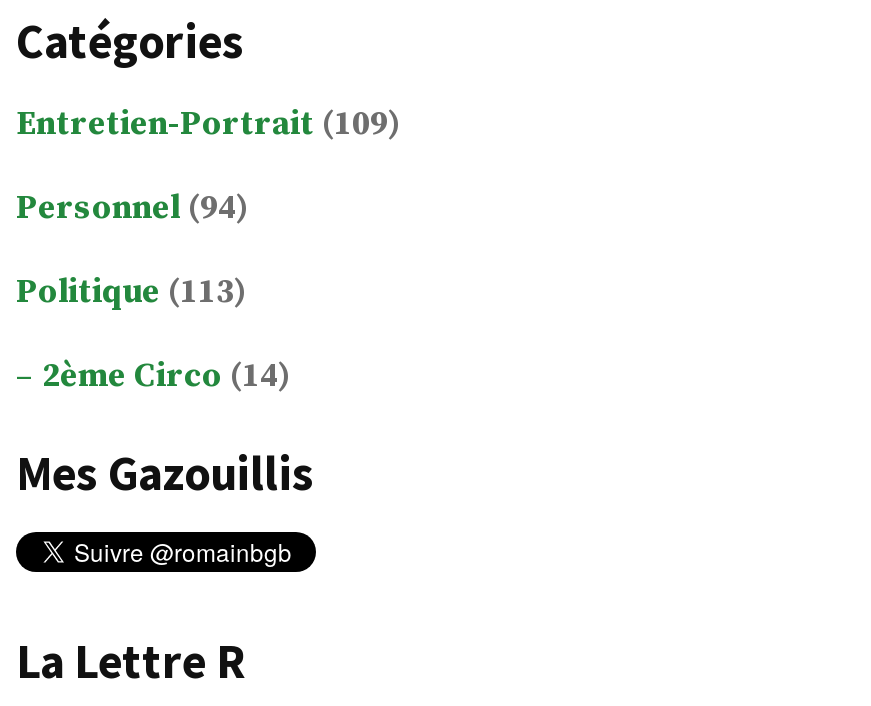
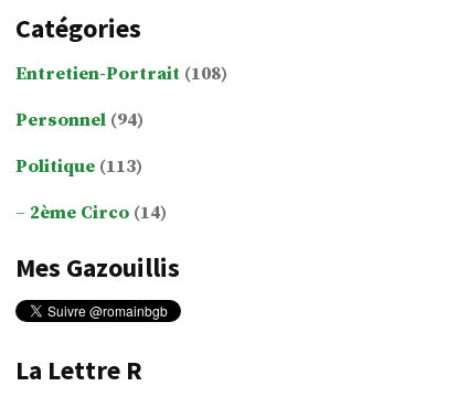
- Entretien-Portrait (109)
+ Entretien-Portrait (108)
